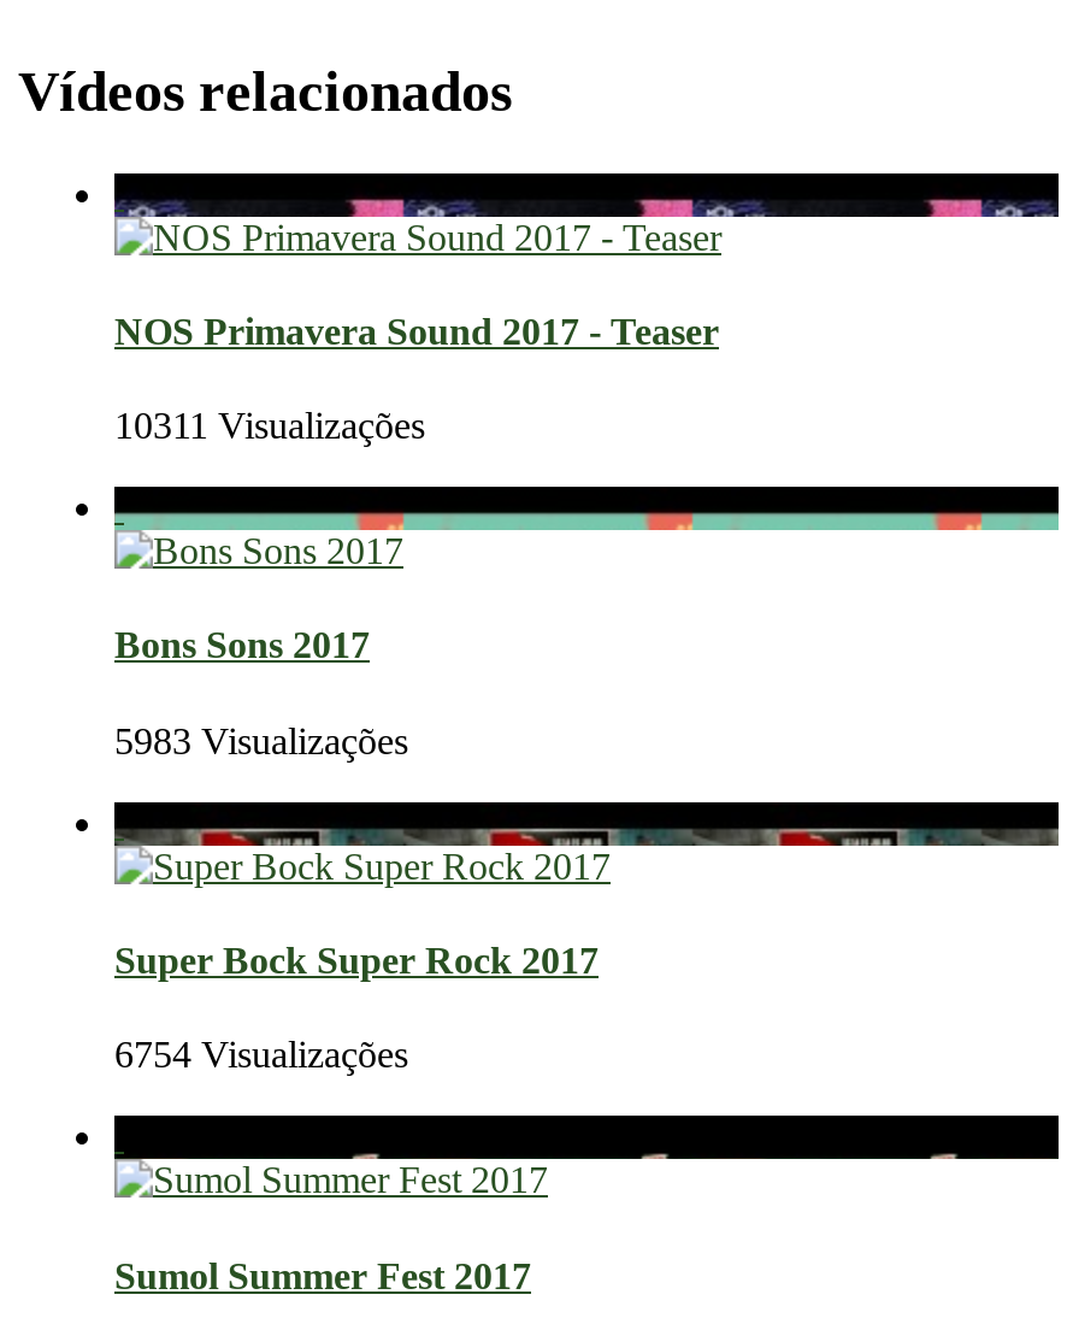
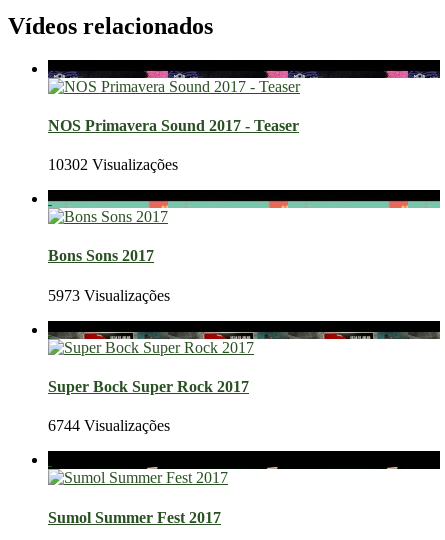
- 10311 Visualizações
+ 10302 Visualizações

- 5983 Visualizações
+ 5973 Visualizações

- 6754 Visualizações
+ 6744 Visualizações
